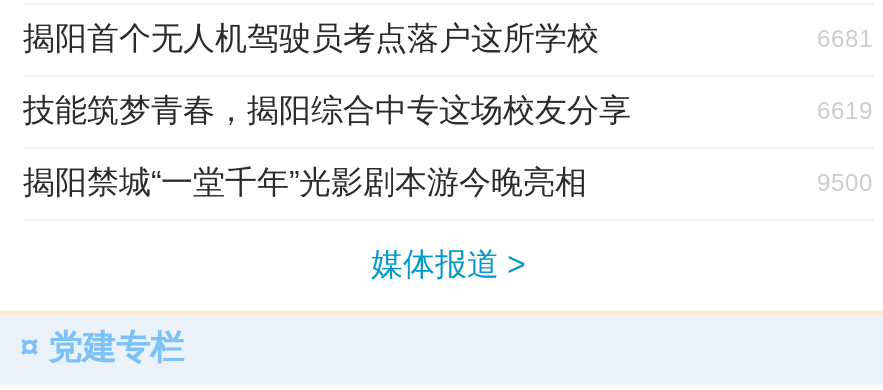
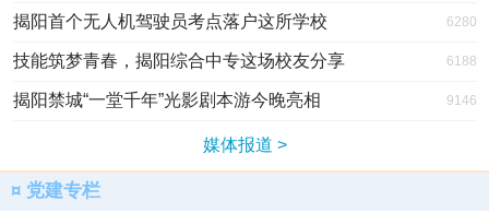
- 6681
+ 6280

- 6619
+ 6188

- 9500
+ 9146
